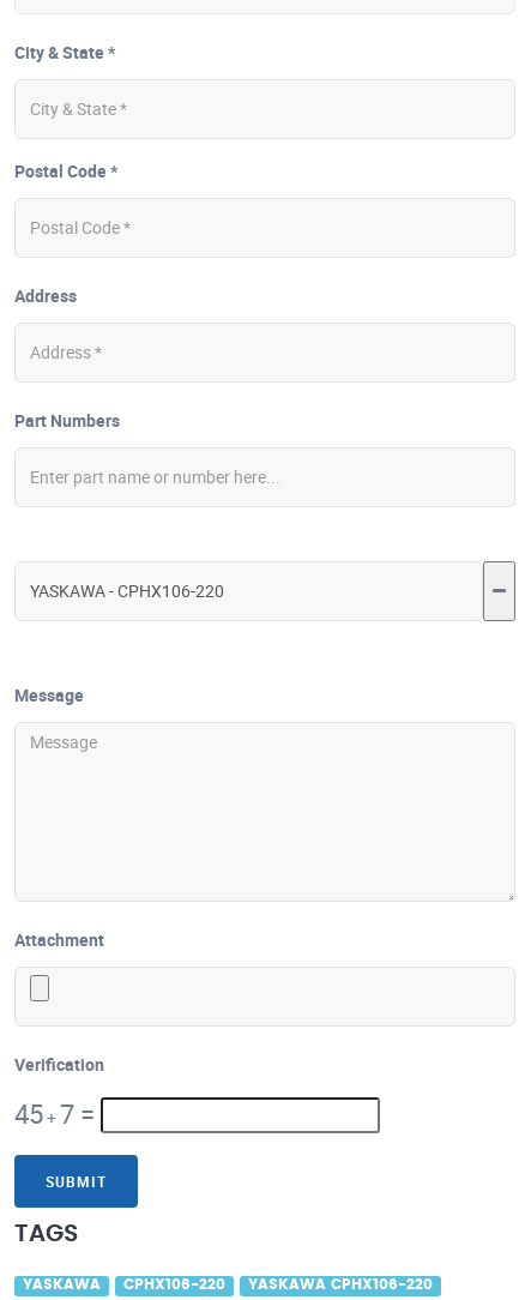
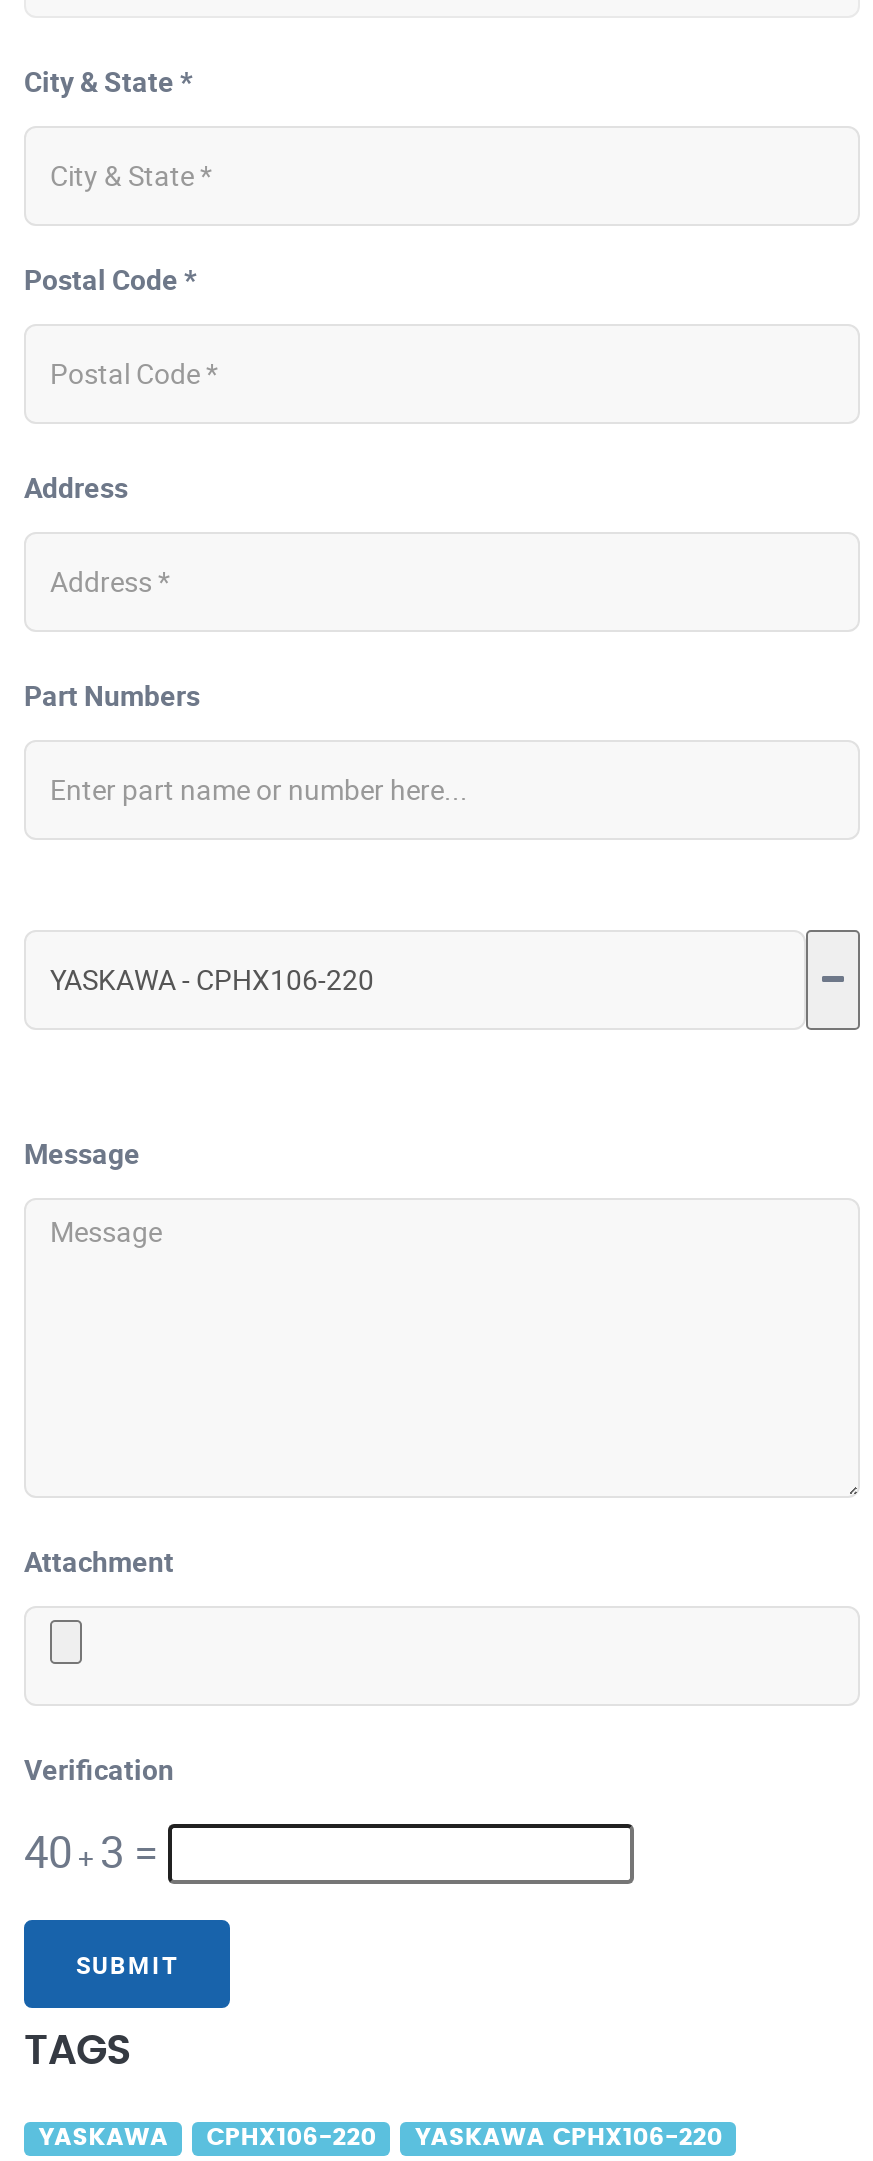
- 45+7 =
+ 40+3 =
